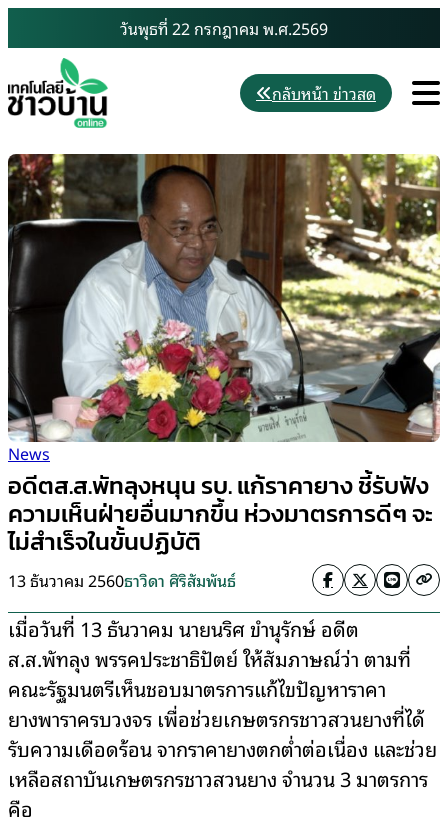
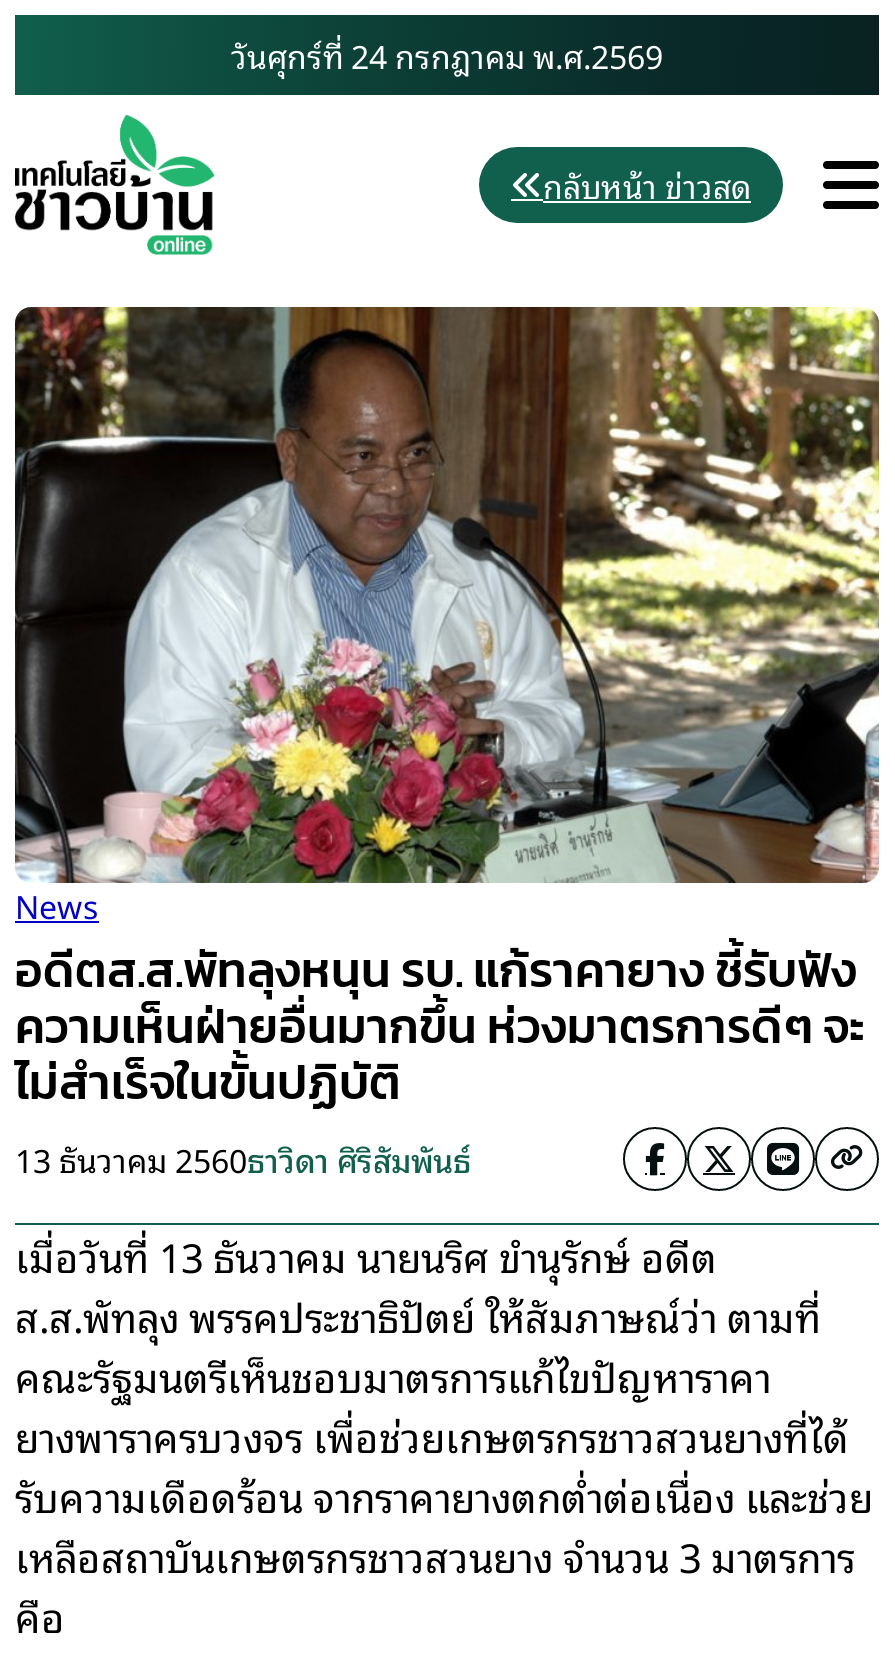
- วันพุธที่ 22 กรกฎาคม พ.ศ.2569
+ วันศุกร์ที่ 24 กรกฎาคม พ.ศ.2569
